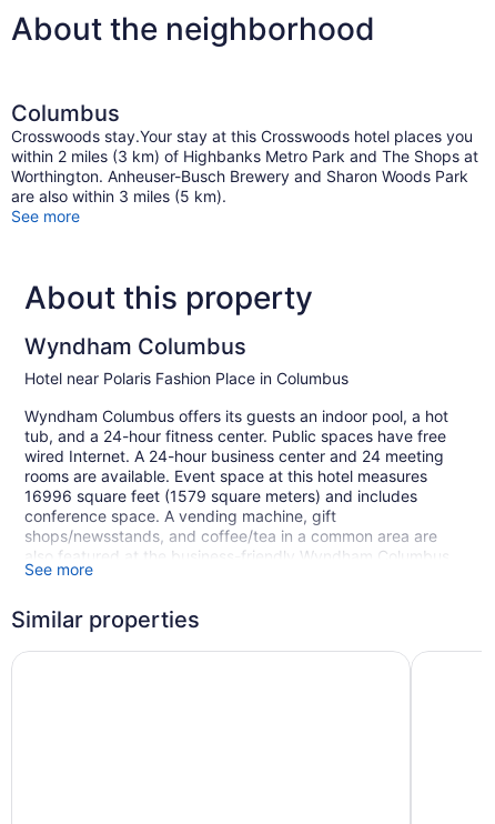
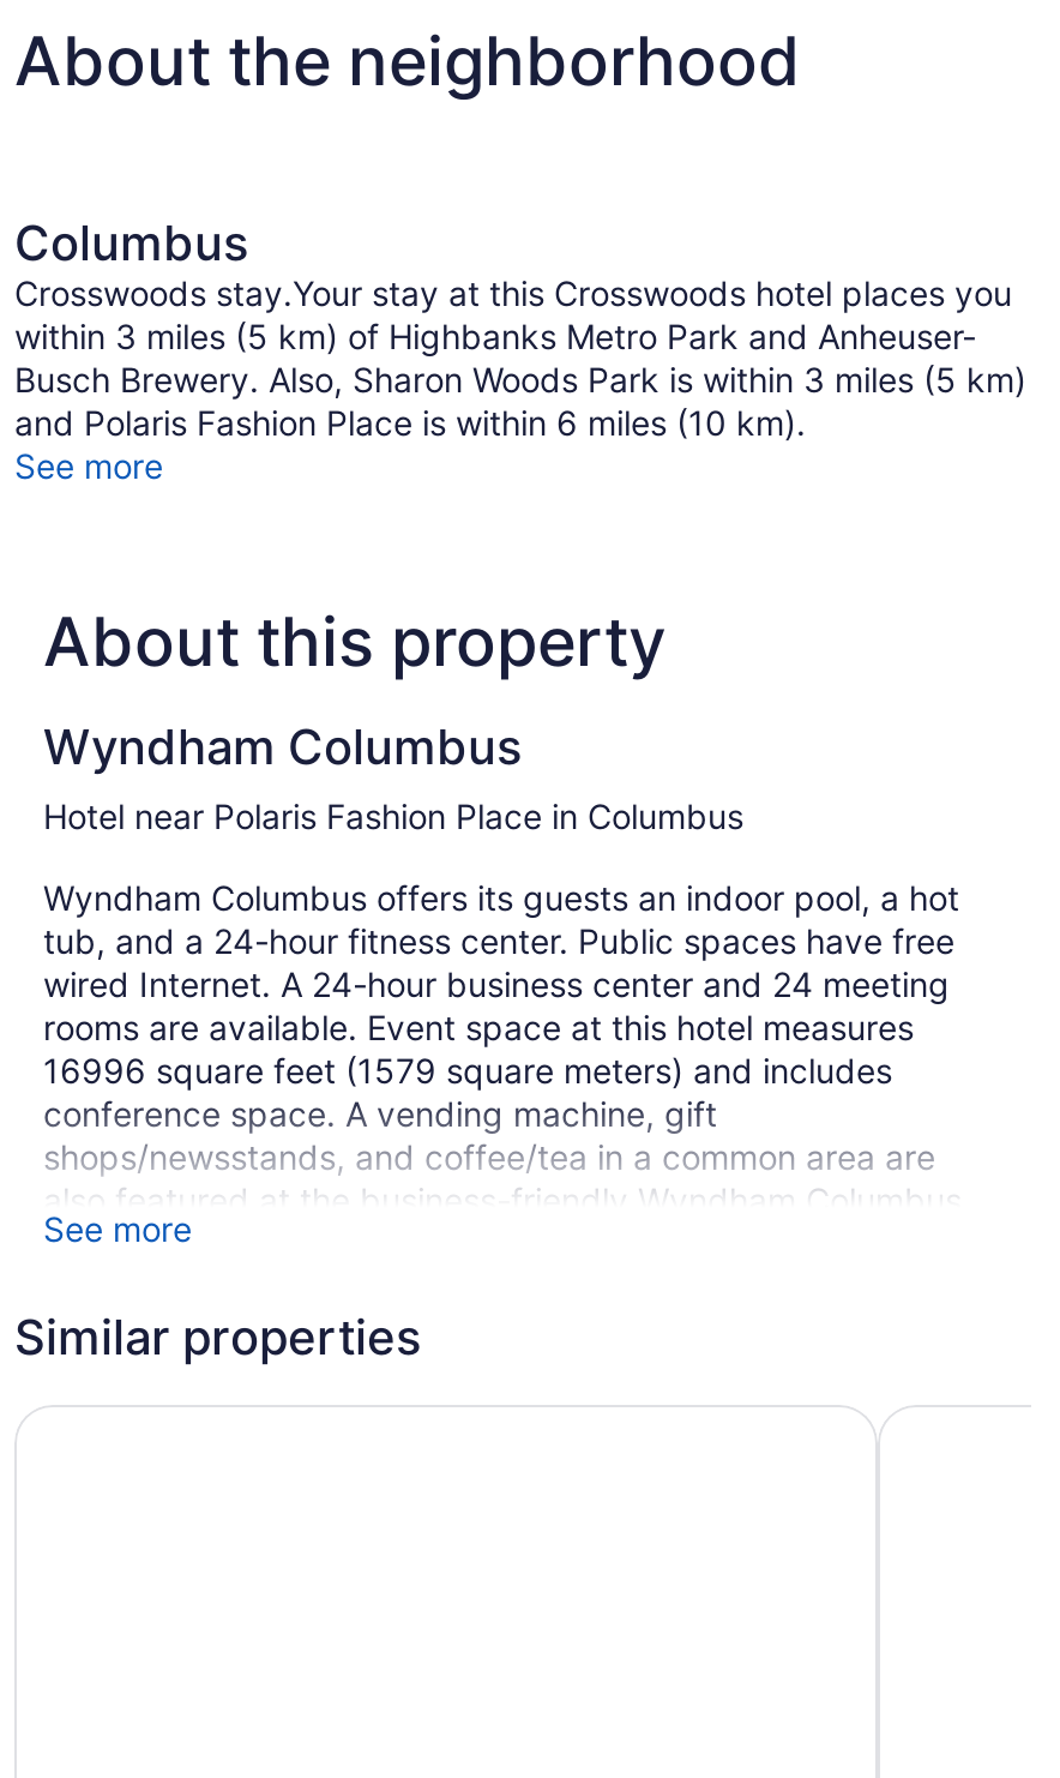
- within 2 miles (3 km) of Highbanks Metro Park and The Shops at
- Worthington. Anheuser-Busch Brewery and Sharon Woods Park
- are also within 3 miles (5 km).
+ within 3 miles (5 km) of Highbanks Metro Park and Anheuser-
+ Busch Brewery. Also, Sharon Woods Park is within 3 miles (5 km)
+ and Polaris Fashion Place is within 6 miles (10 km).
